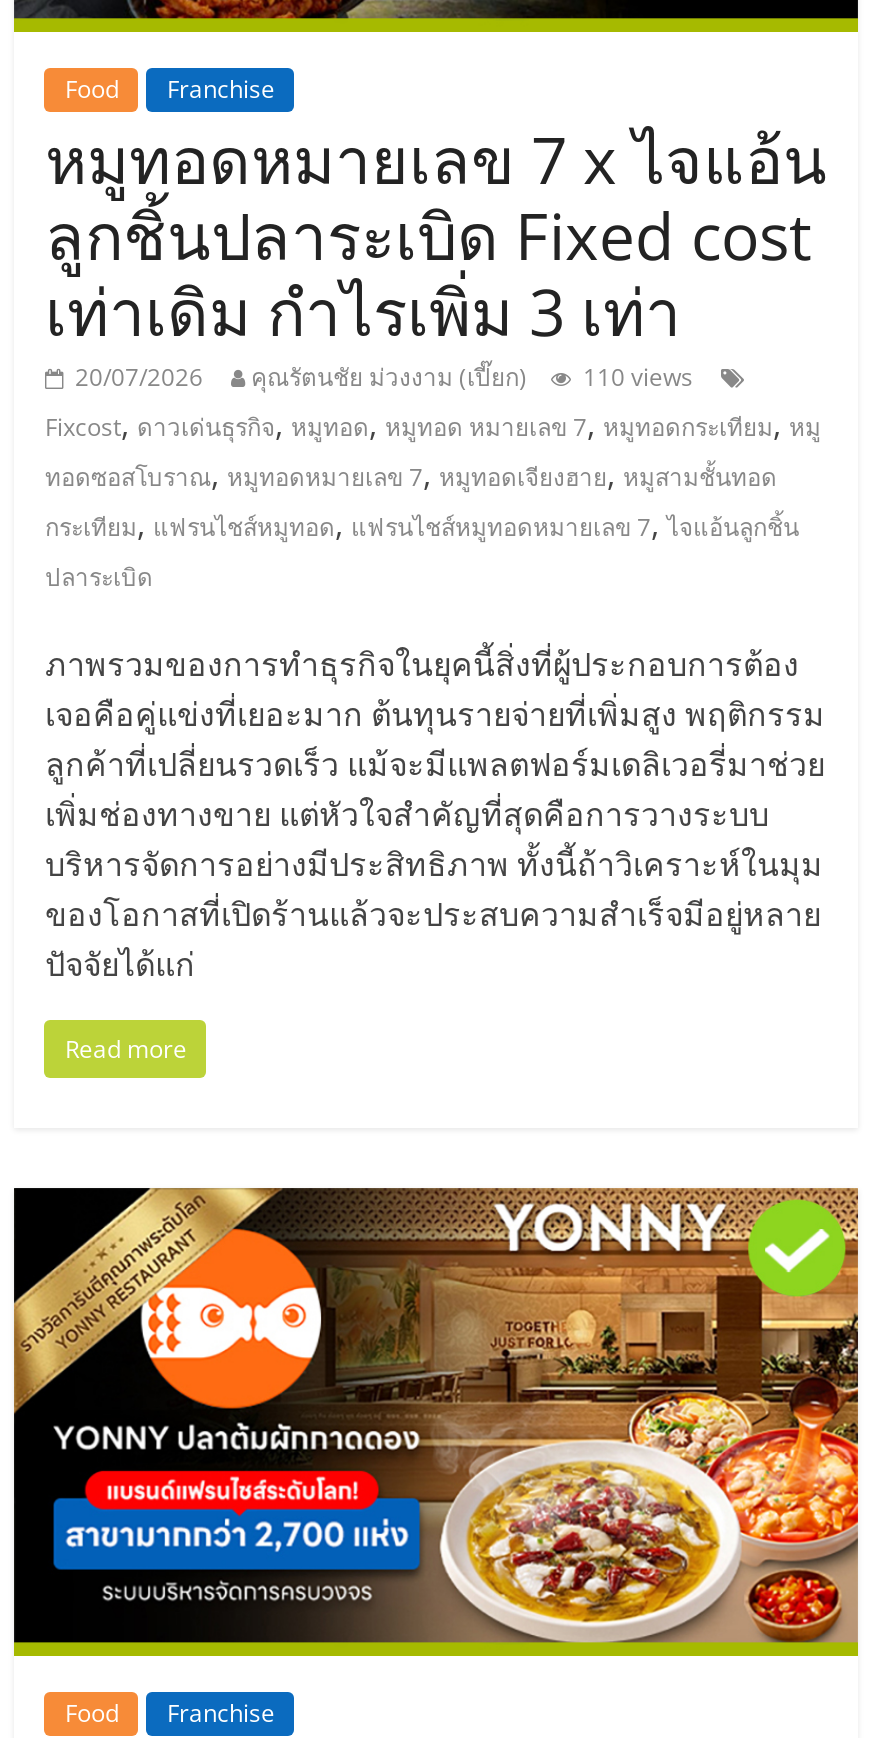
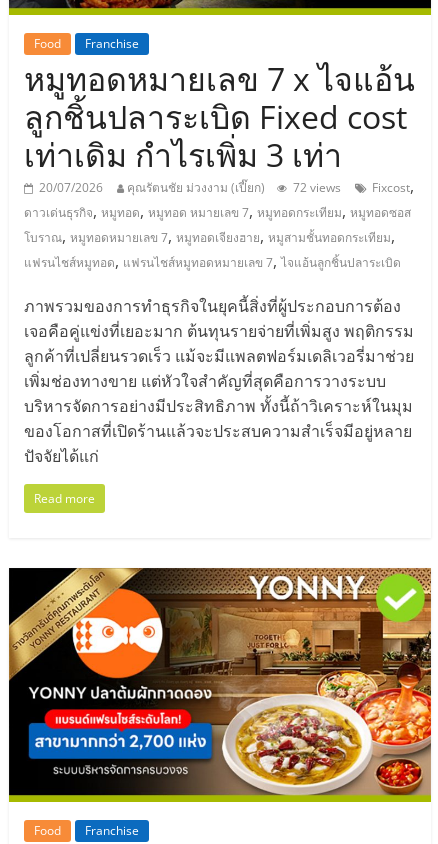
- 110 views
- Fixcost,ดาวเด่นธุรกิจ,หมูทอด,หมูทอด หมายเลข 7,หมูทอดกระเทียม,หมู
- ทอดซอสโบราณ,หมูทอดหมายเลข 7,หมูทอดเจียงฮาย,หมูสามชั้นทอด
- กระเทียม,แฟรนไชส์หมูทอด,แฟรนไชส์หมูทอดหมายเลข 7,ไจแอ้นลูกชิ้น
- ปลาระเบิด
+ 72 views
+ Fixcost,
+ ดาวเด่นธุรกิจ,หมูทอด,หมูทอด หมายเลข 7,หมูทอดกระเทียม,หมูทอดซอส
+ โบราณ,หมูทอดหมายเลข 7,หมูทอดเจียงฮาย,หมูสามชั้นทอดกระเทียม,
+ แฟรนไชส์หมูทอด,แฟรนไชส์หมูทอดหมายเลข 7,ไจแอ้นลูกชิ้นปลาระเบิด
